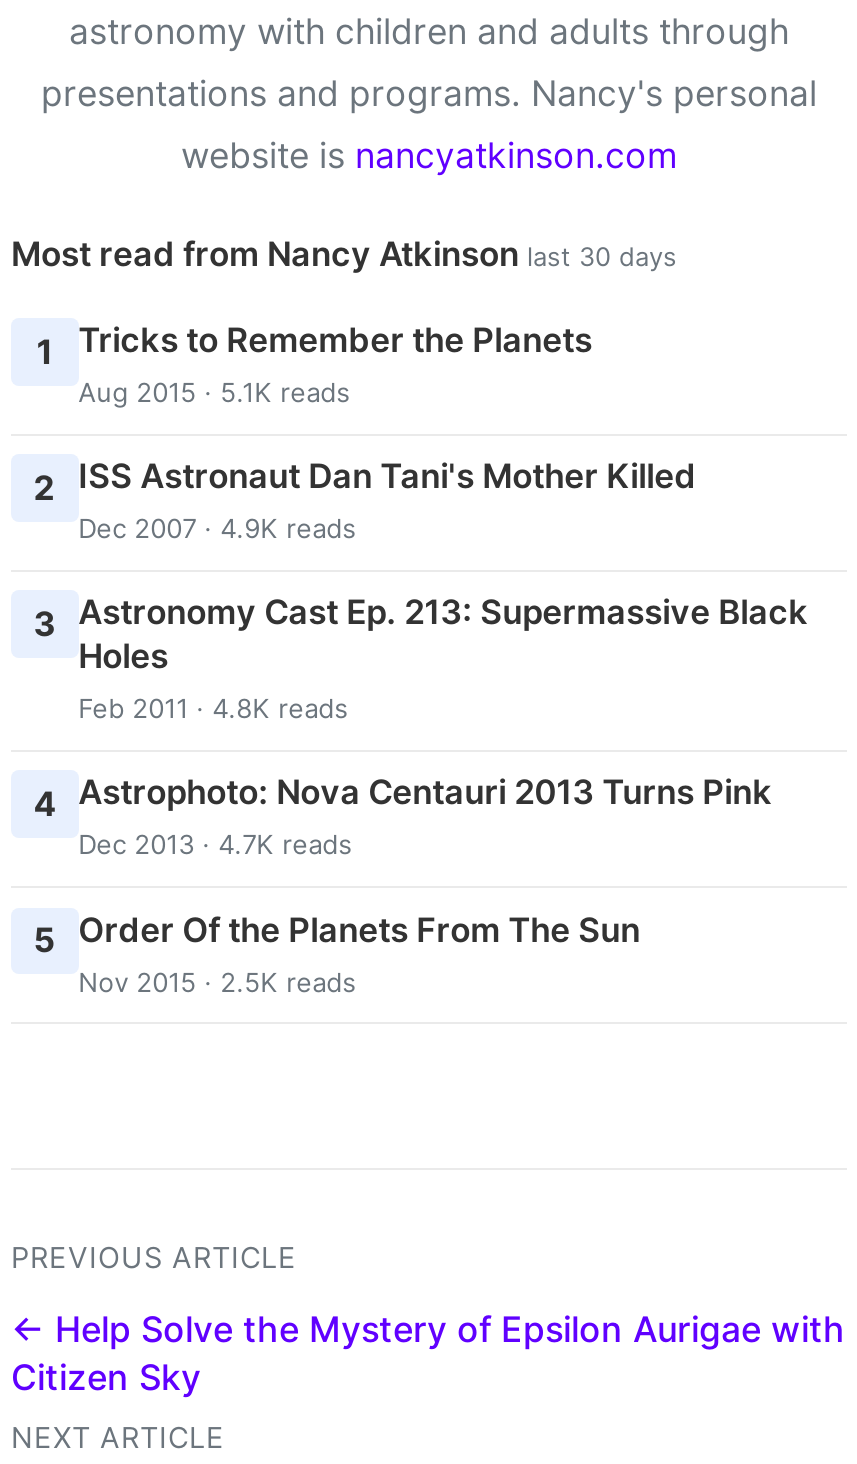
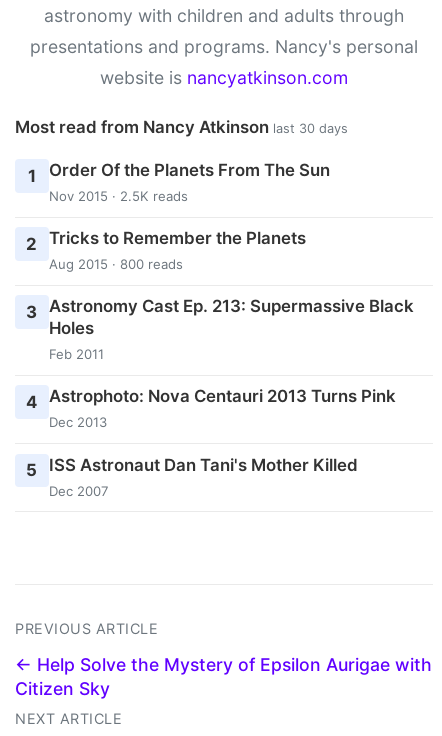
- Tricks to Remember the Planets
- Aug 2015 · 5.1K reads
+ Order Of the Planets From The Sun
+ Nov 2015 · 2.5K reads

- 2 ISS Astronaut Dan Tani's Mother Killed
- Dec 2007 · 4.9K reads
+ 2 Tricks to Remember the Planets
+ Aug 2015 · 800 reads

- Feb 2011 · 4.8K reads
+ Feb 2011

- Dec 2013 · 4.7K reads
+ Dec 2013

- 5 Order Of the Planets From The Sun
- Nov 2015 · 2.5K reads
+ 5 ISS Astronaut Dan Tani's Mother Killed
+ Dec 2007
